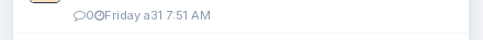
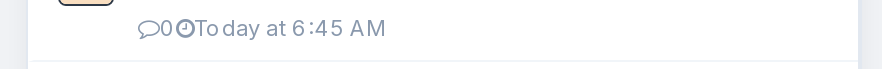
- 0 Friday a31 7:51 AM
+ 0 Today at 6:45 AM
